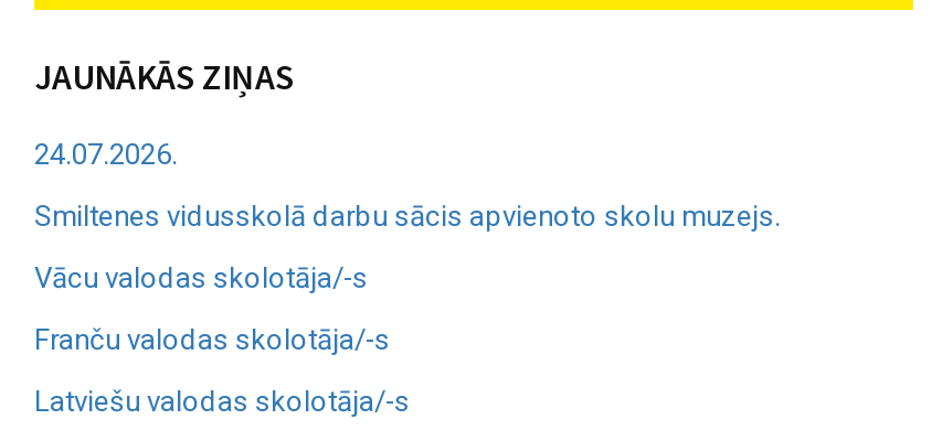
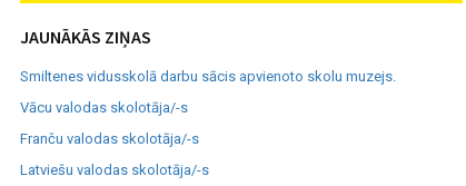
- 24.07.2026.
